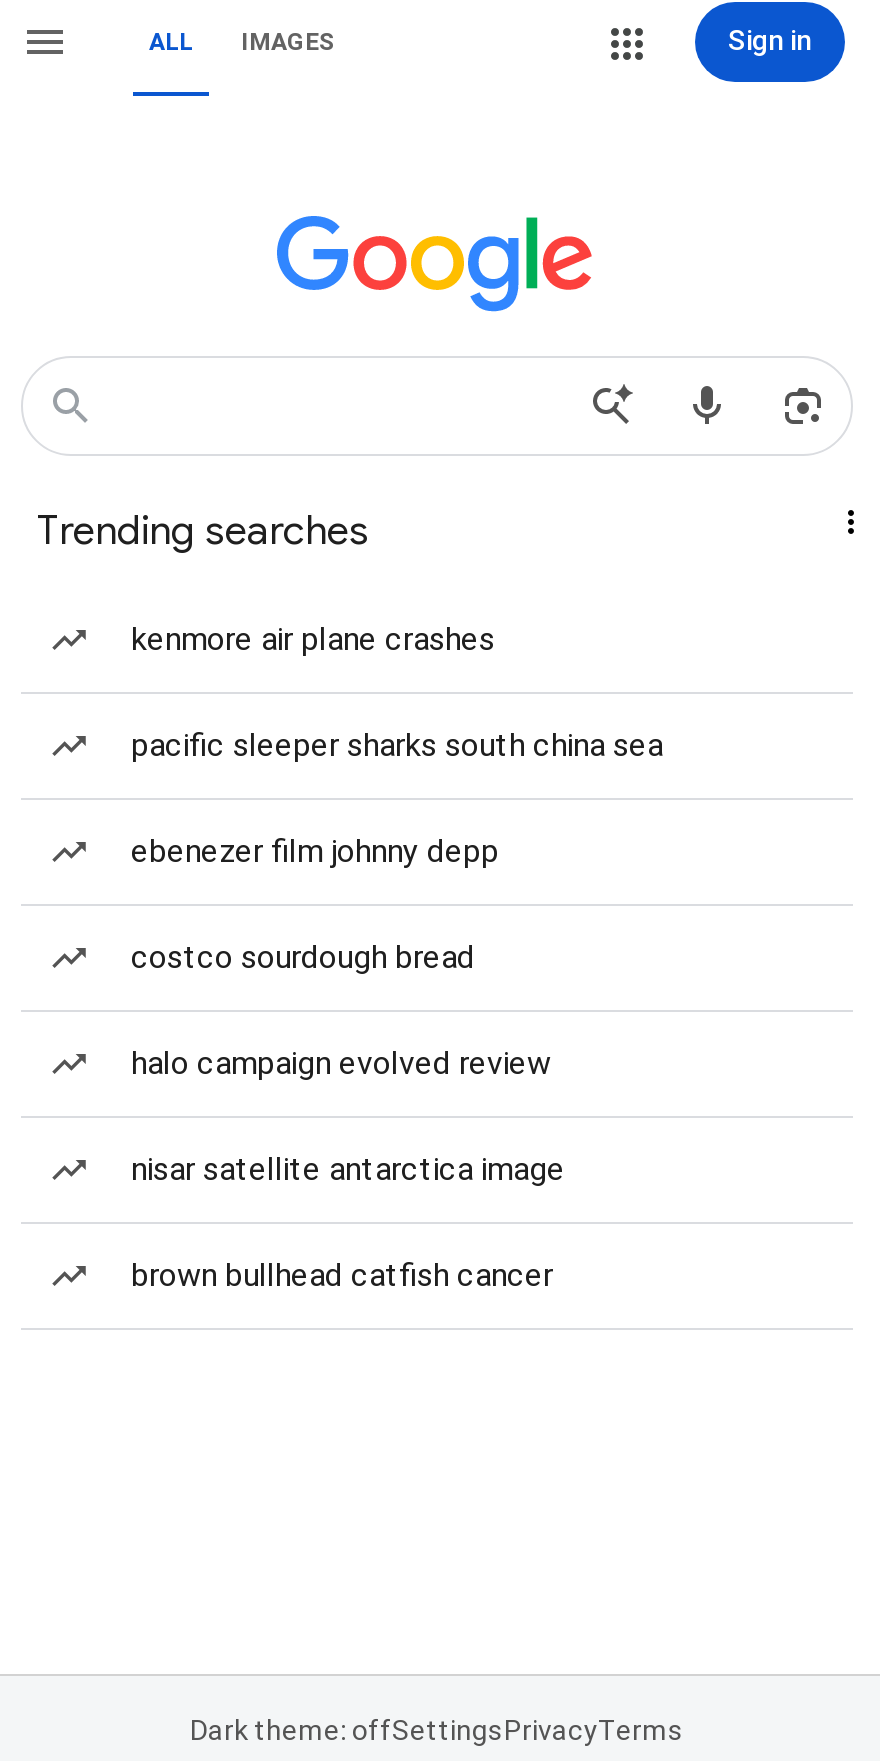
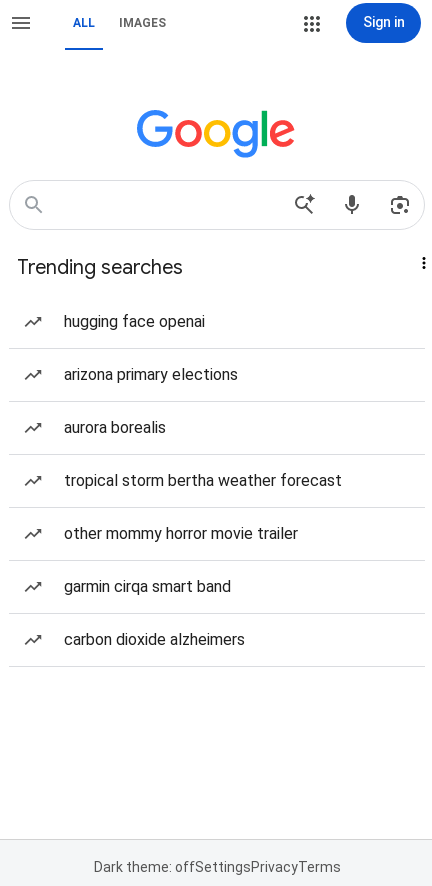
- kenmore air plane crashes
+ hugging face openai

- pacific sleeper sharks south china sea
+ arizona primary elections

- ebenezer film johnny depp
+ aurora borealis

- costco sourdough bread
+ tropical storm bertha weather forecast

- halo campaign evolved review
+ other mommy horror movie trailer

- nisar satellite antarctica image
+ garmin cirqa smart band

- brown bullhead catfish cancer
+ carbon dioxide alzheimers
